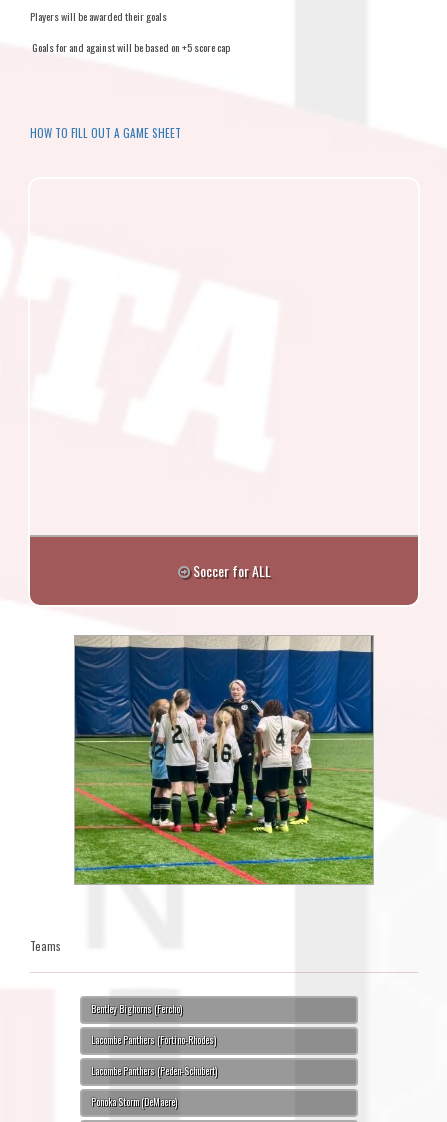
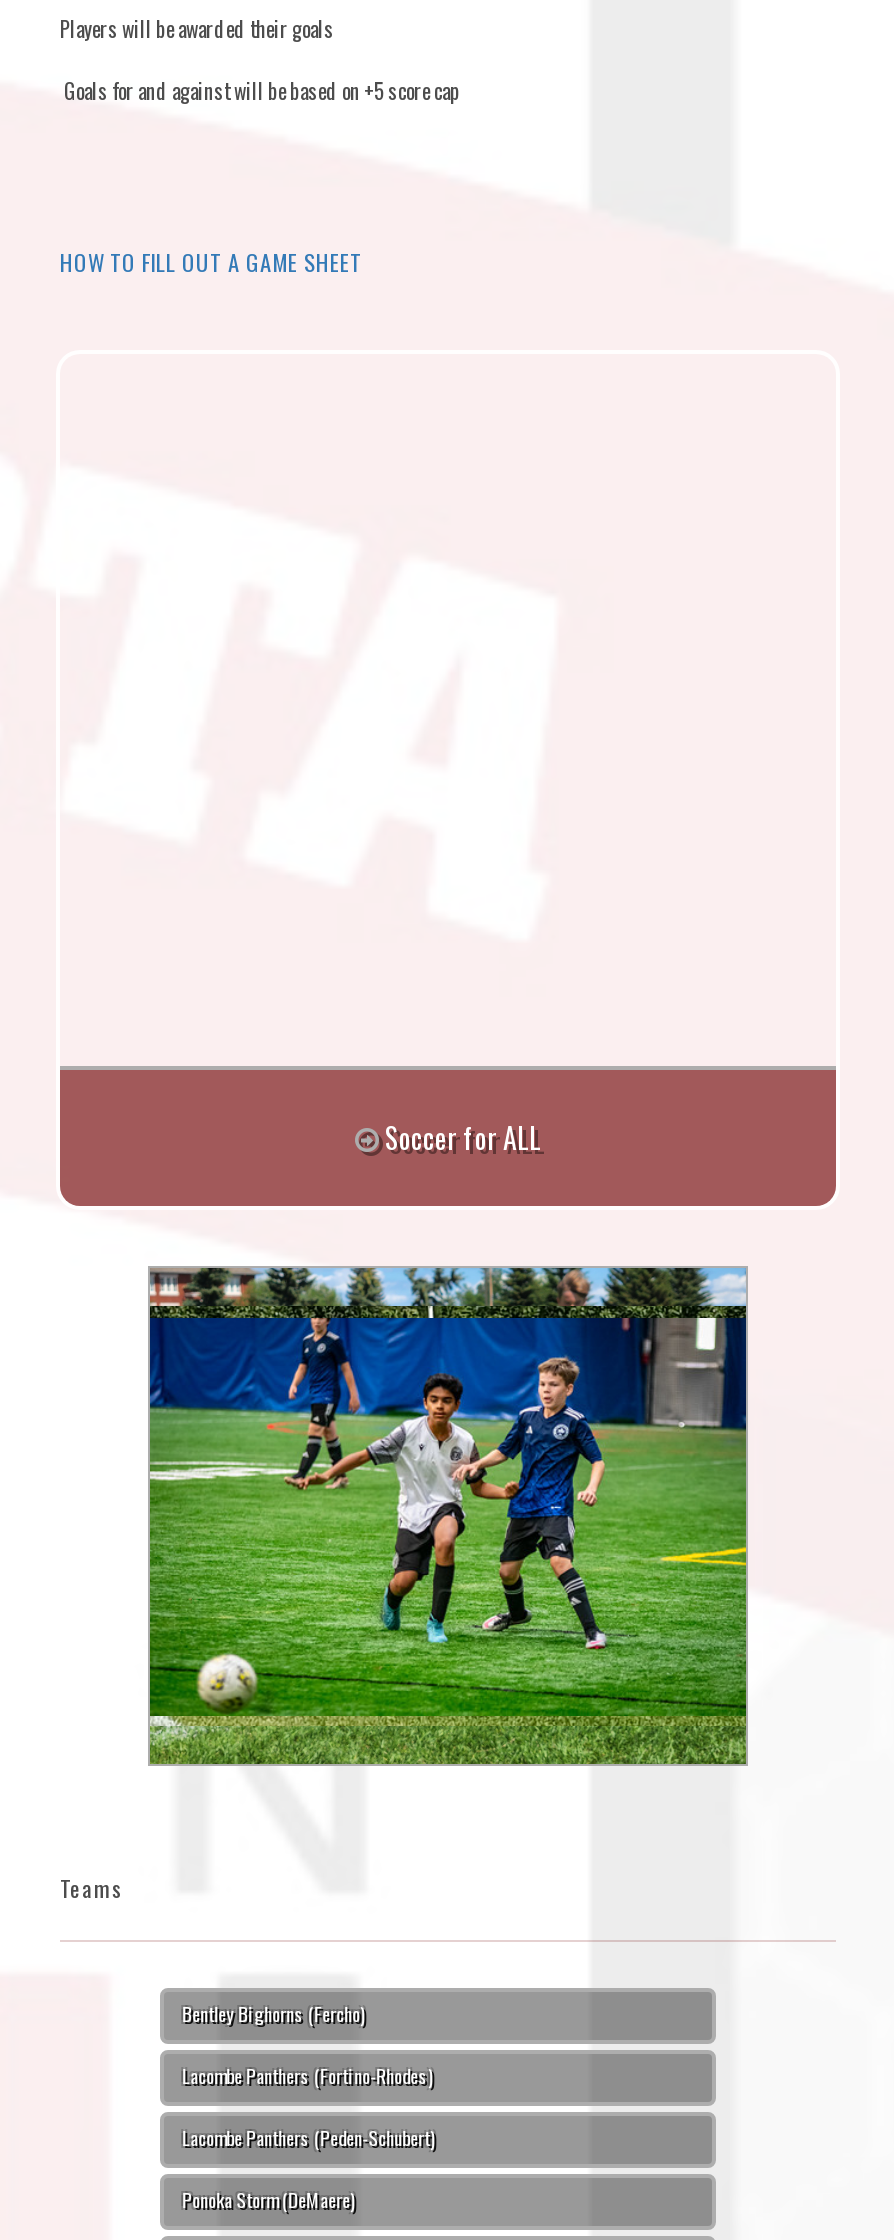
- [image]
+ [image]
